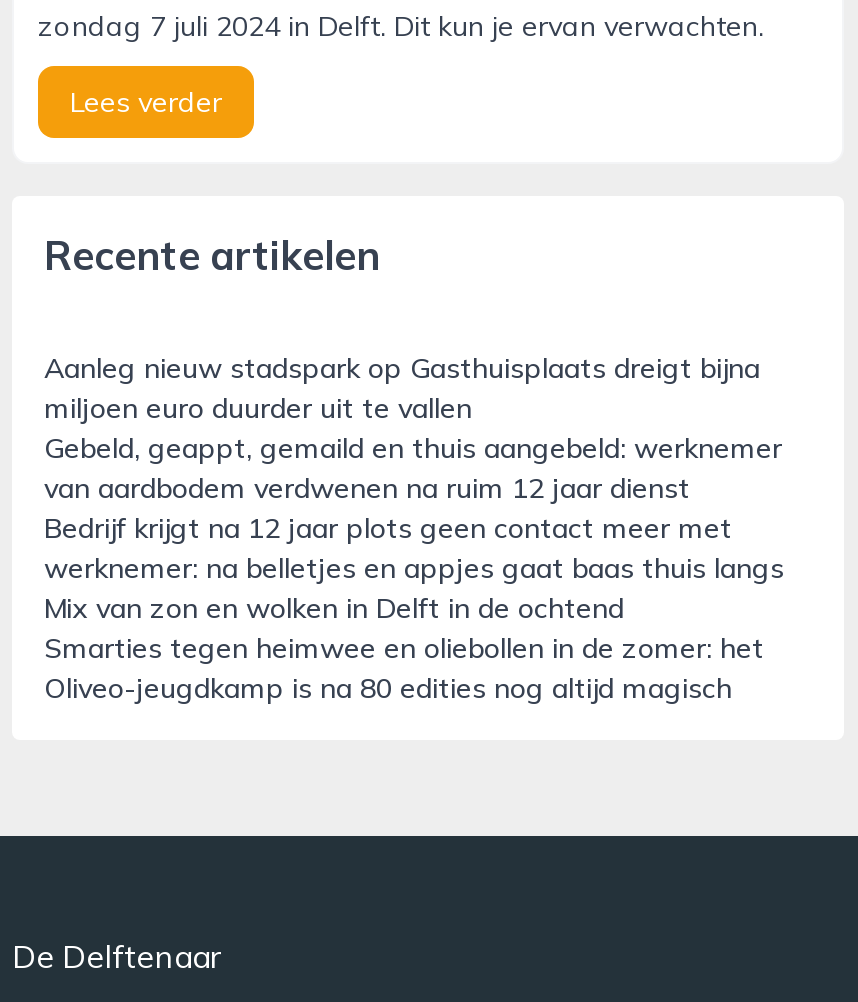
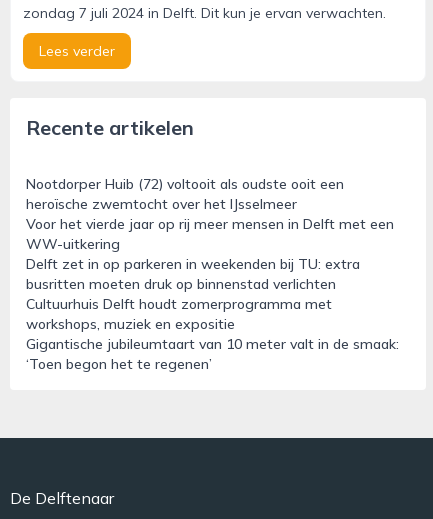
- Aanleg nieuw stadspark op Gasthuisplaats dreigt bijna
- miljoen euro duurder uit te vallen
- Gebeld, geappt, gemaild en thuis aangebeld: werknemer
- van aardbodem verdwenen na ruim 12 jaar dienst
- Bedrijf krijgt na 12 jaar plots geen contact meer met
- werknemer: na belletjes en appjes gaat baas thuis langs
- Mix van zon en wolken in Delft in de ochtend
- Smarties tegen heimwee en oliebollen in de zomer: het
- Oliveo-jeugdkamp is na 80 edities nog altijd magisch
+ Nootdorper Huib (72) voltooit als oudste ooit een
+ heroïsche zwemtocht over het IJsselmeer
+ Voor het vierde jaar op rij meer mensen in Delft met een
+ WW-uitkering
+ Delft zet in op parkeren in weekenden bij TU: extra
+ busritten moeten druk op binnenstad verlichten
+ Cultuurhuis Delft houdt zomerprogramma met
+ workshops, muziek en expositie
+ Gigantische jubileumtaart van 10 meter valt in de smaak:
+ ‘Toen begon het te regenen’
